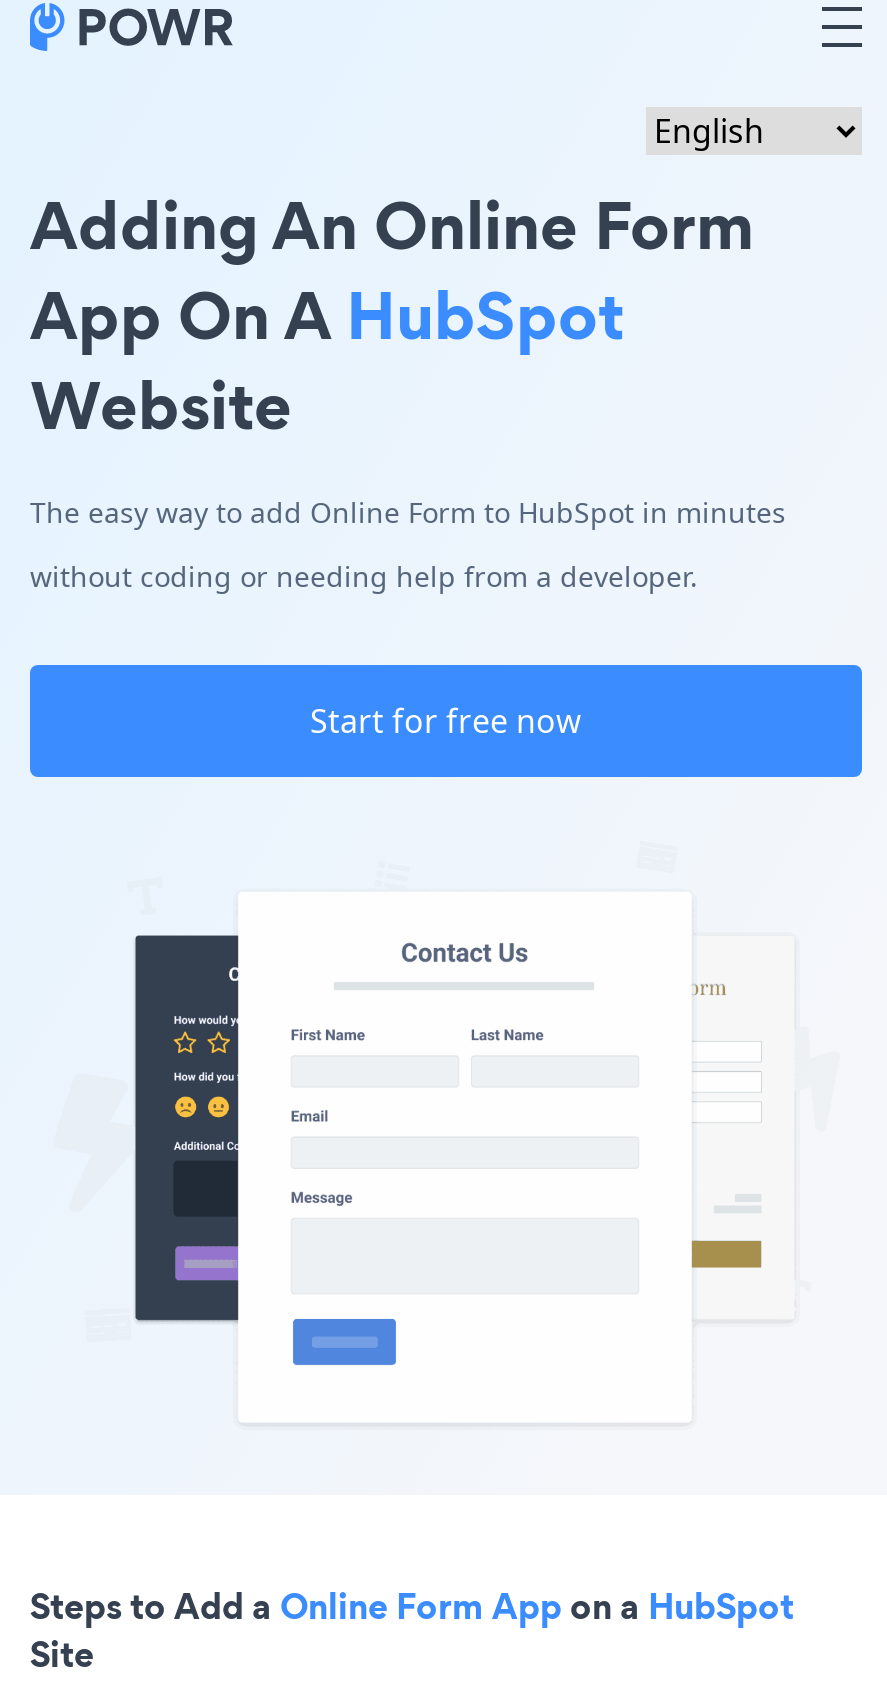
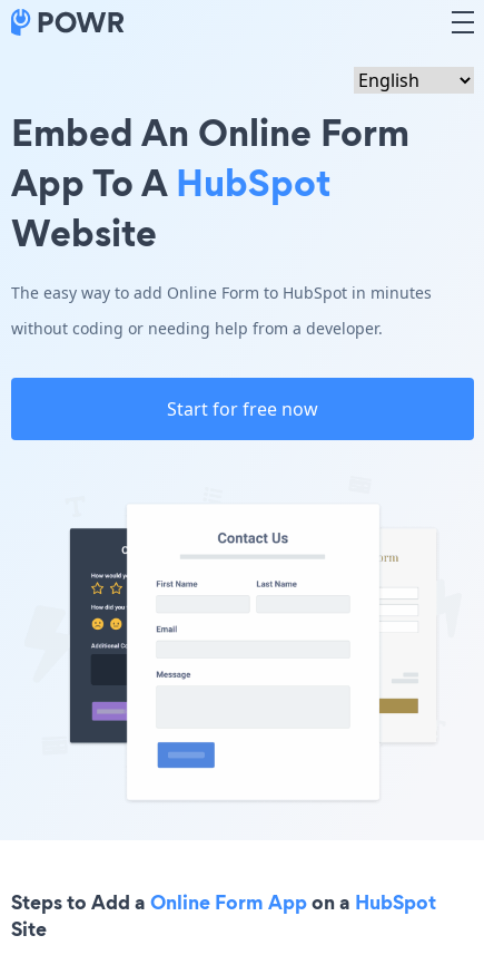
- Adding An Online Form
+ Embed An Online Form

- App On A HubSpot
+ App To A HubSpot
